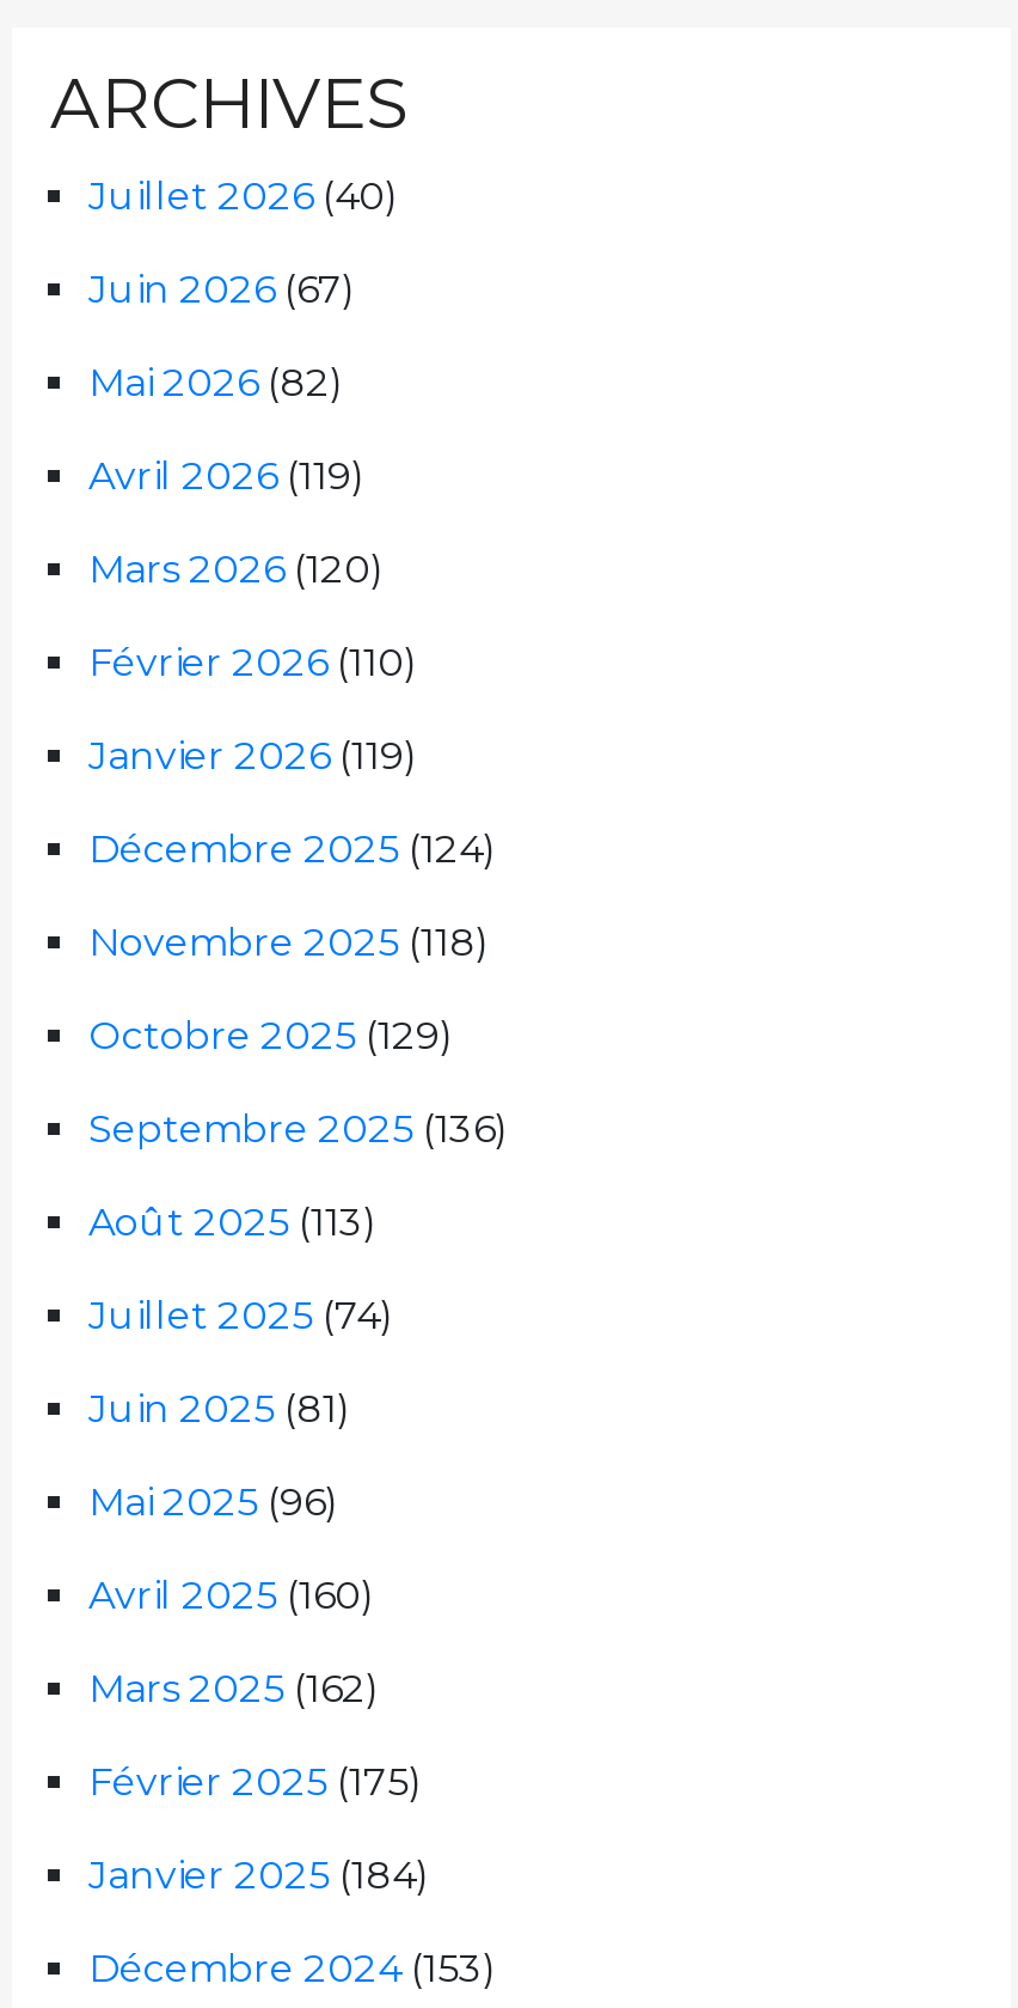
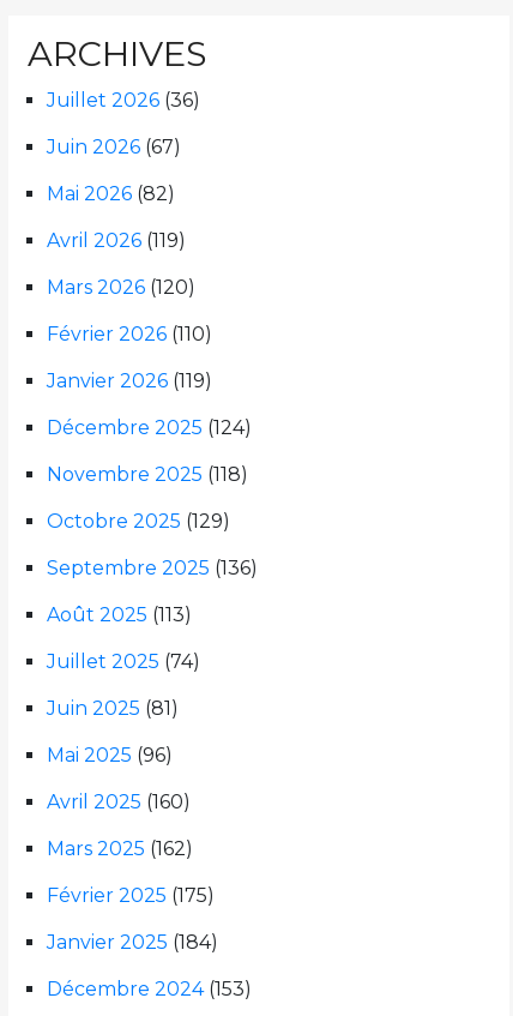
- Juillet 2026 (40)
+ Juillet 2026 (36)
